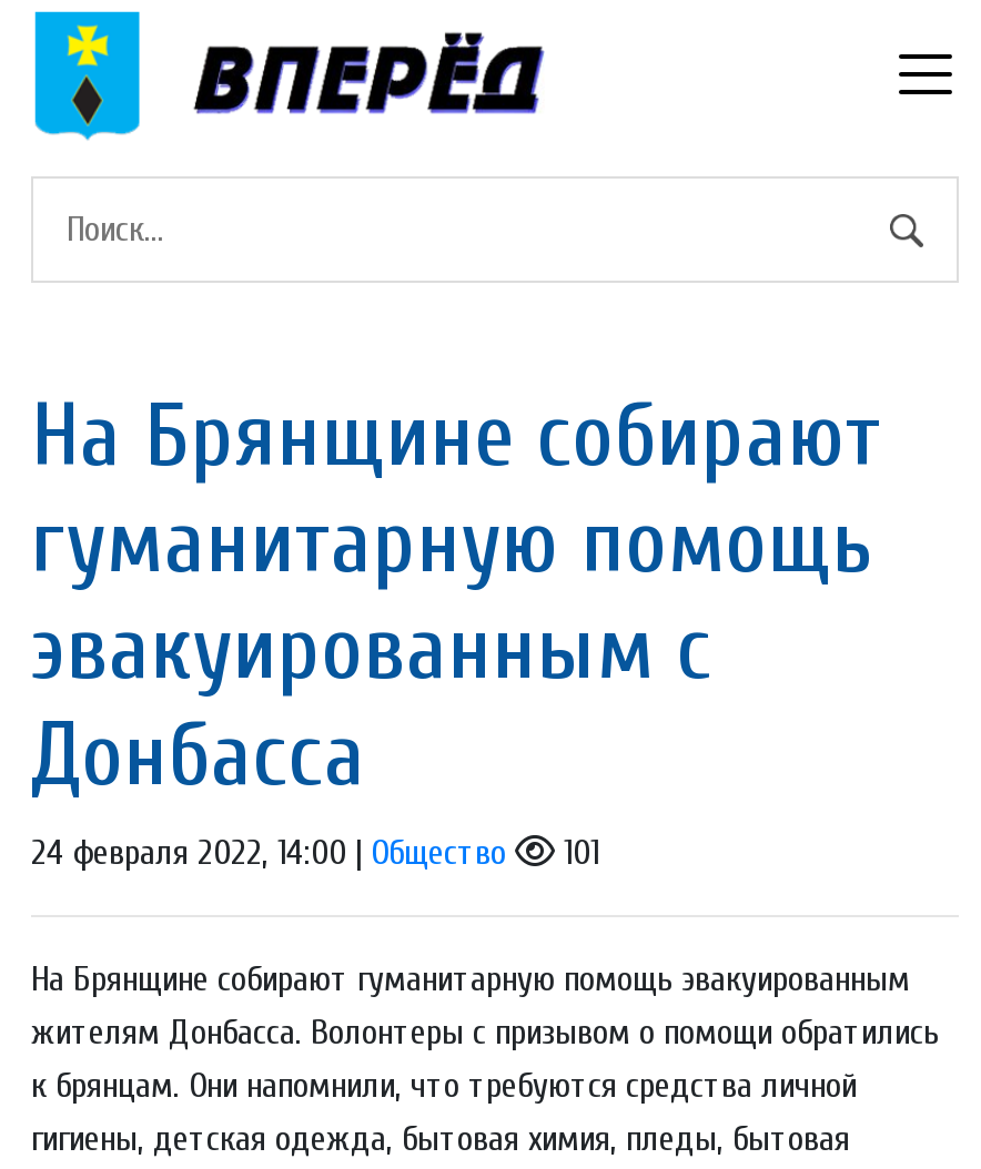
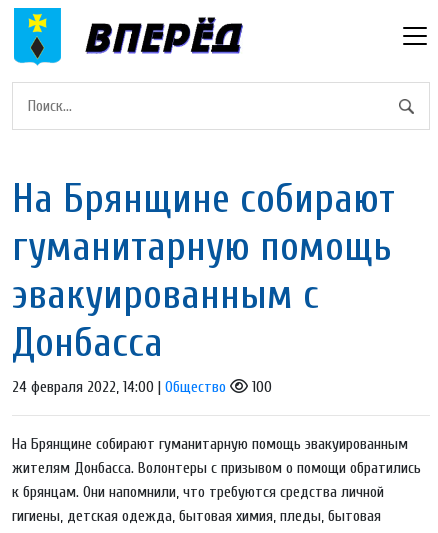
- 101
+ 100
